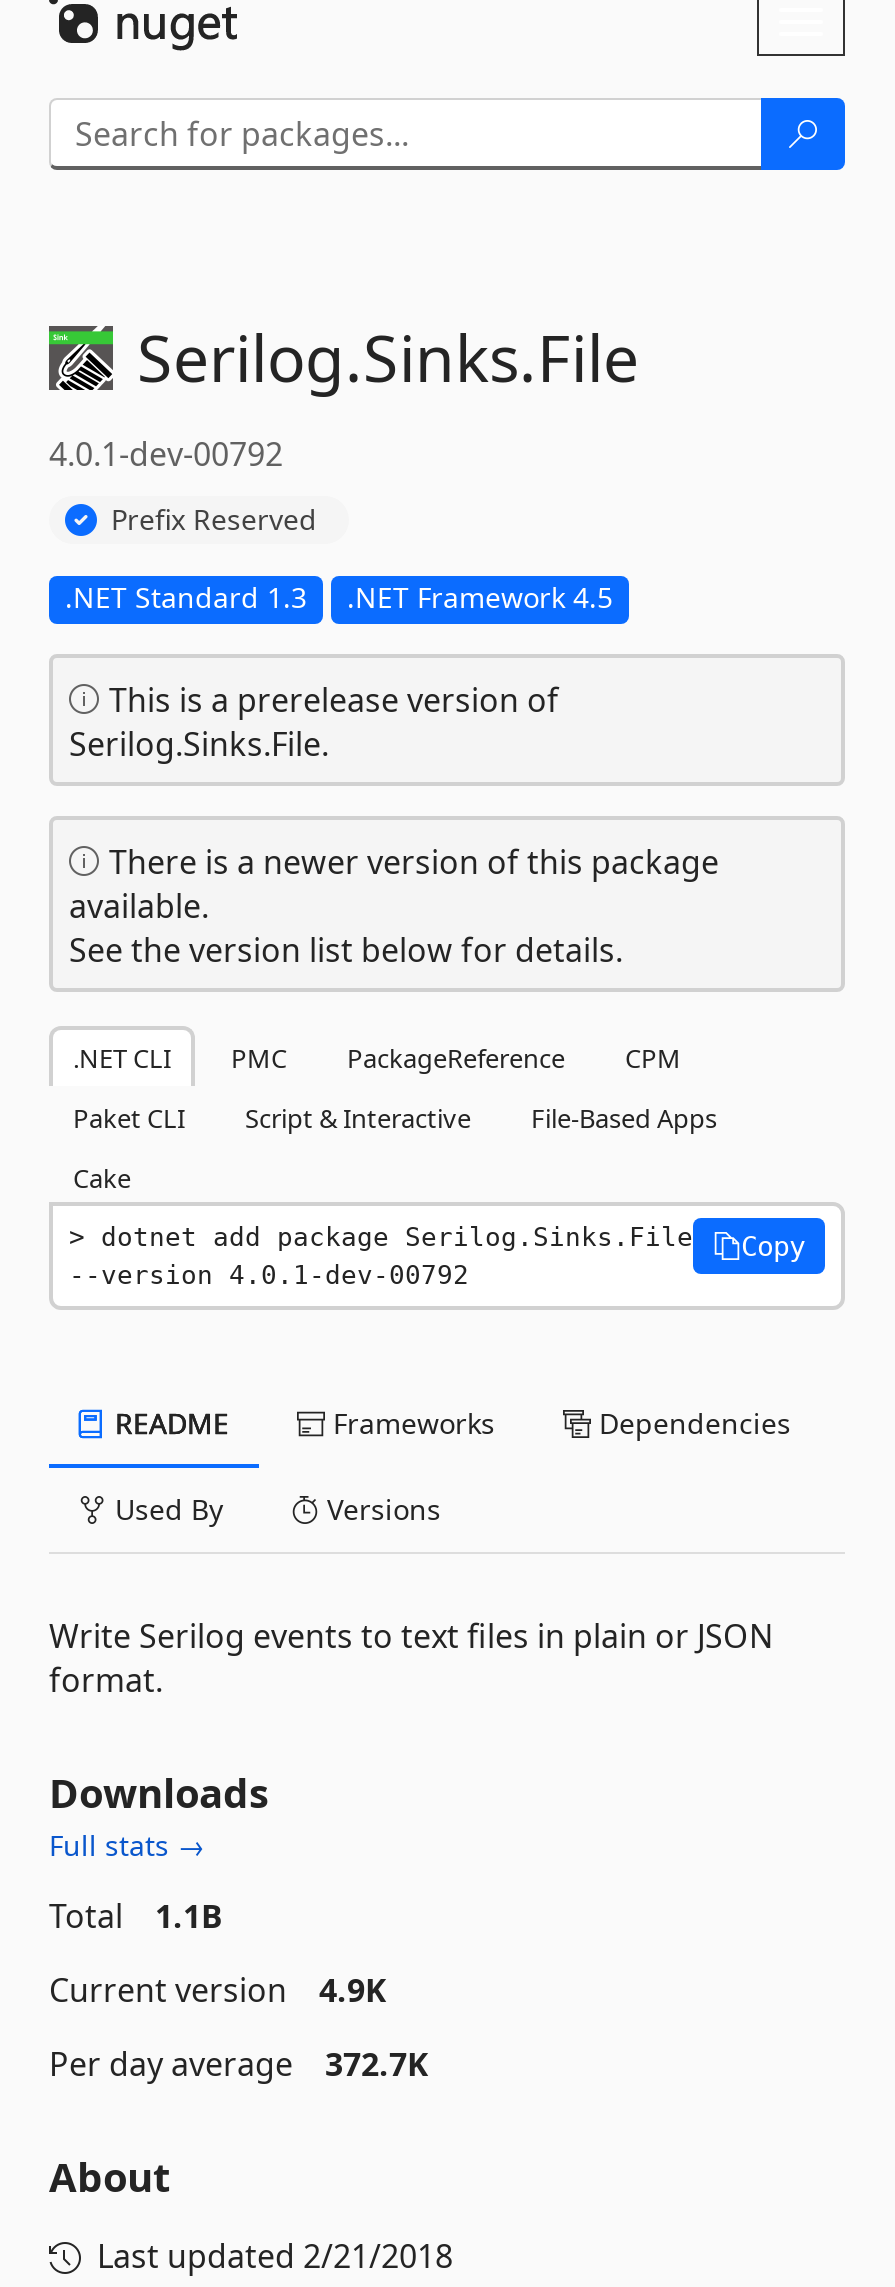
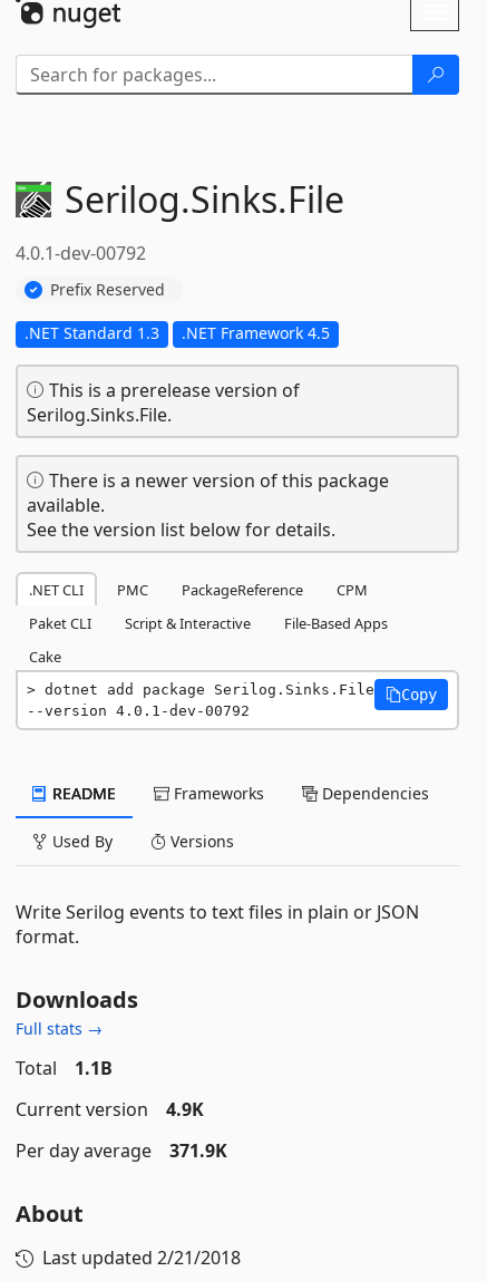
- Per day average 372.7K
+ Per day average 371.9K
